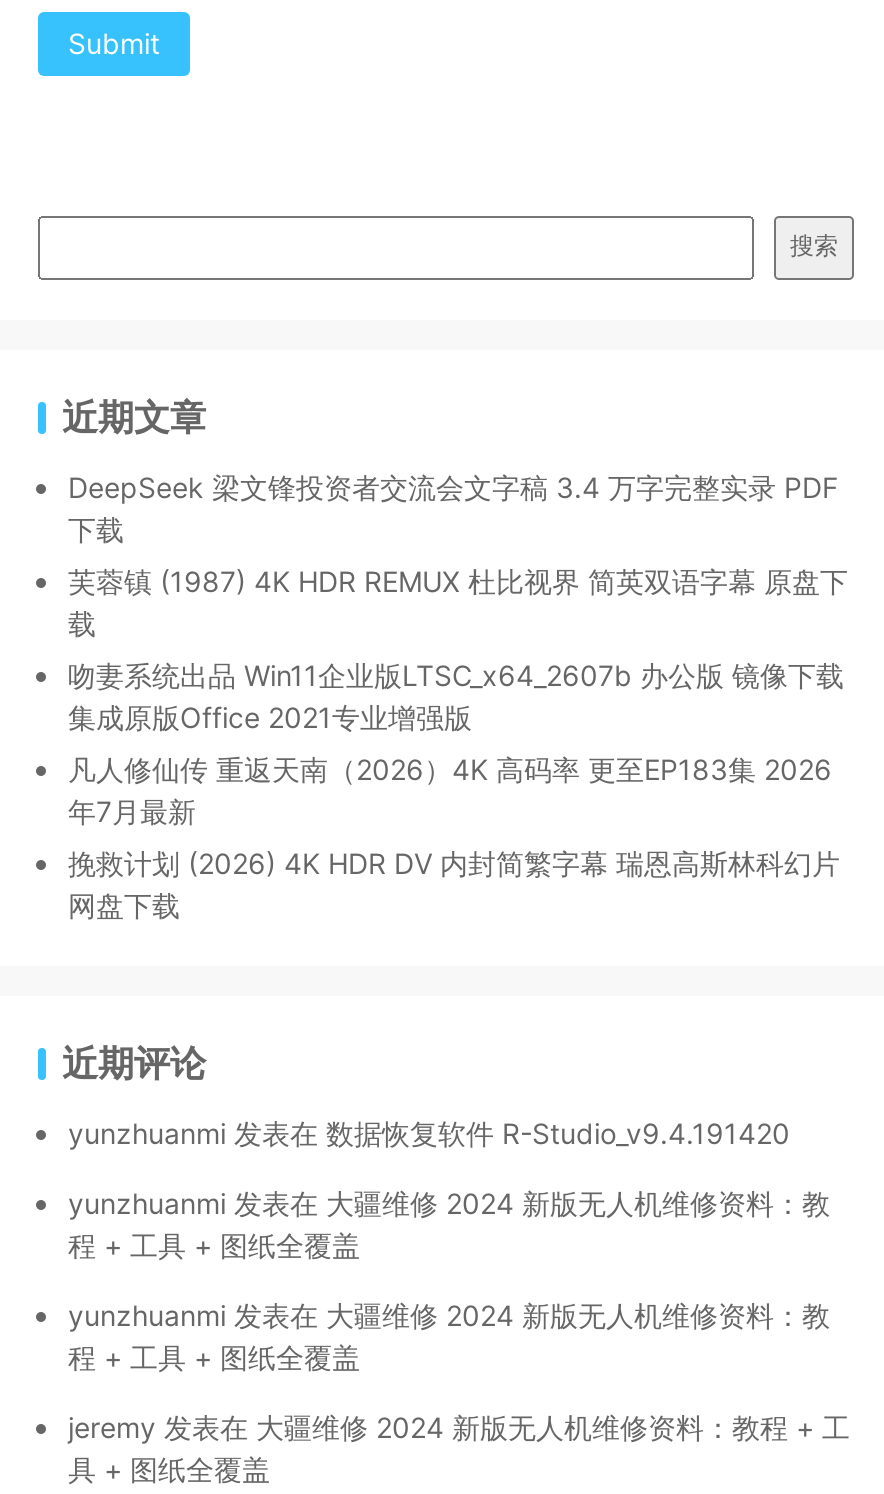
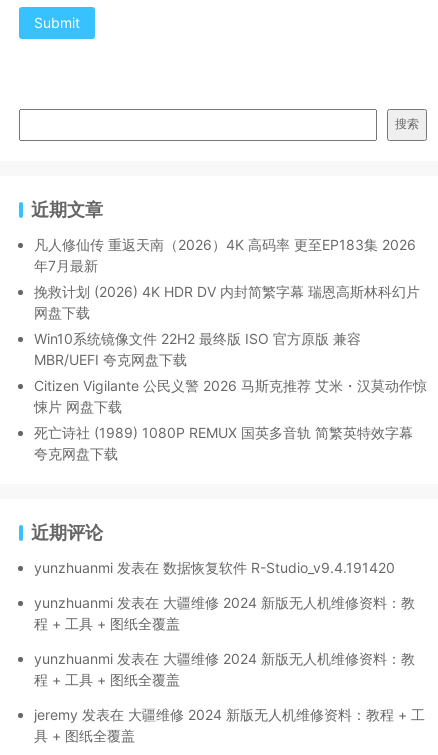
- DeepSeek 梁文锋投资者交流会文字稿 3.4 万字完整实录 PDF
- 下载
- 芙蓉镇 (1987) 4K HDR REMUX 杜比视界 简英双语字幕 原盘下
- 载
- 吻妻系统出品 Win11企业版LTSC_x64_2607b 办公版 镜像下载
- 集成原版Office 2021专业增强版

moved up: 凡人修仙传 重返天南（2026）4K 高码率 更至EP183集 2026 | 年7月最新 | 挽救计划 (2026) 4K HDR DV 内封简繁字幕 瑞恩高斯林科幻片 | 网盘下载

+ Win10系统镜像文件 22H2 最终版 ISO 官方原版 兼容
+ MBR/UEFI 夸克网盘下载
+ Citizen Vigilante 公民义警 2026 马斯克推荐 艾米・汉莫动作惊
+ 悚片 网盘下载
+ 死亡诗社 (1989) 1080P REMUX 国英多音轨 简繁英特效字幕
+ 夸克网盘下载
